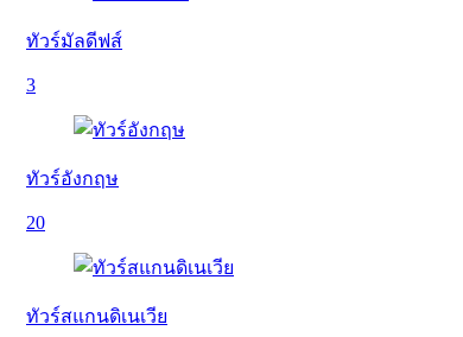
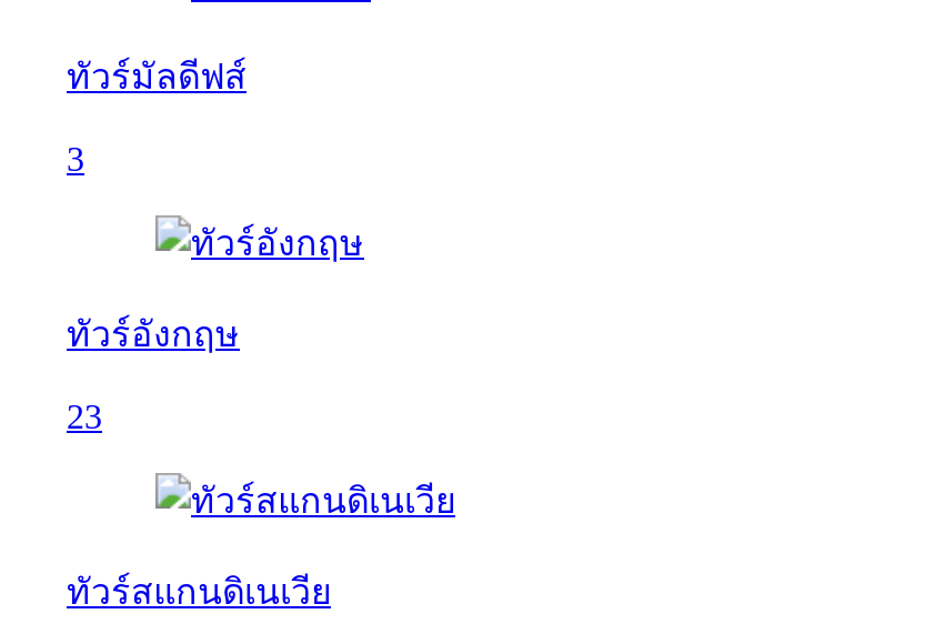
- 20
+ 23
